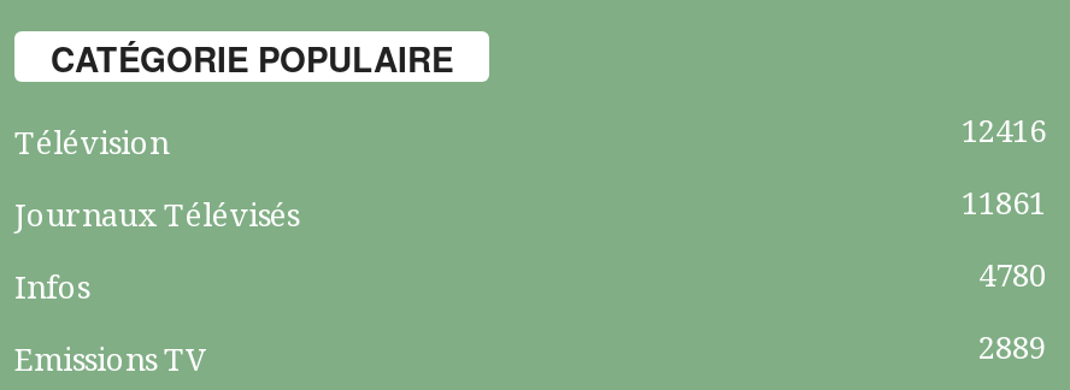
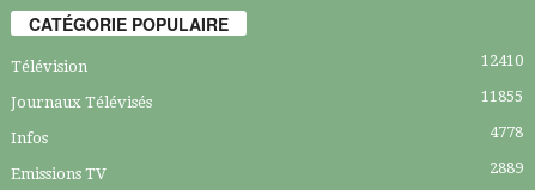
- 12416
+ 12410

- 11861
+ 11855

- 4780
+ 4778
